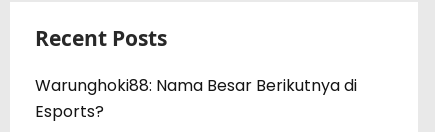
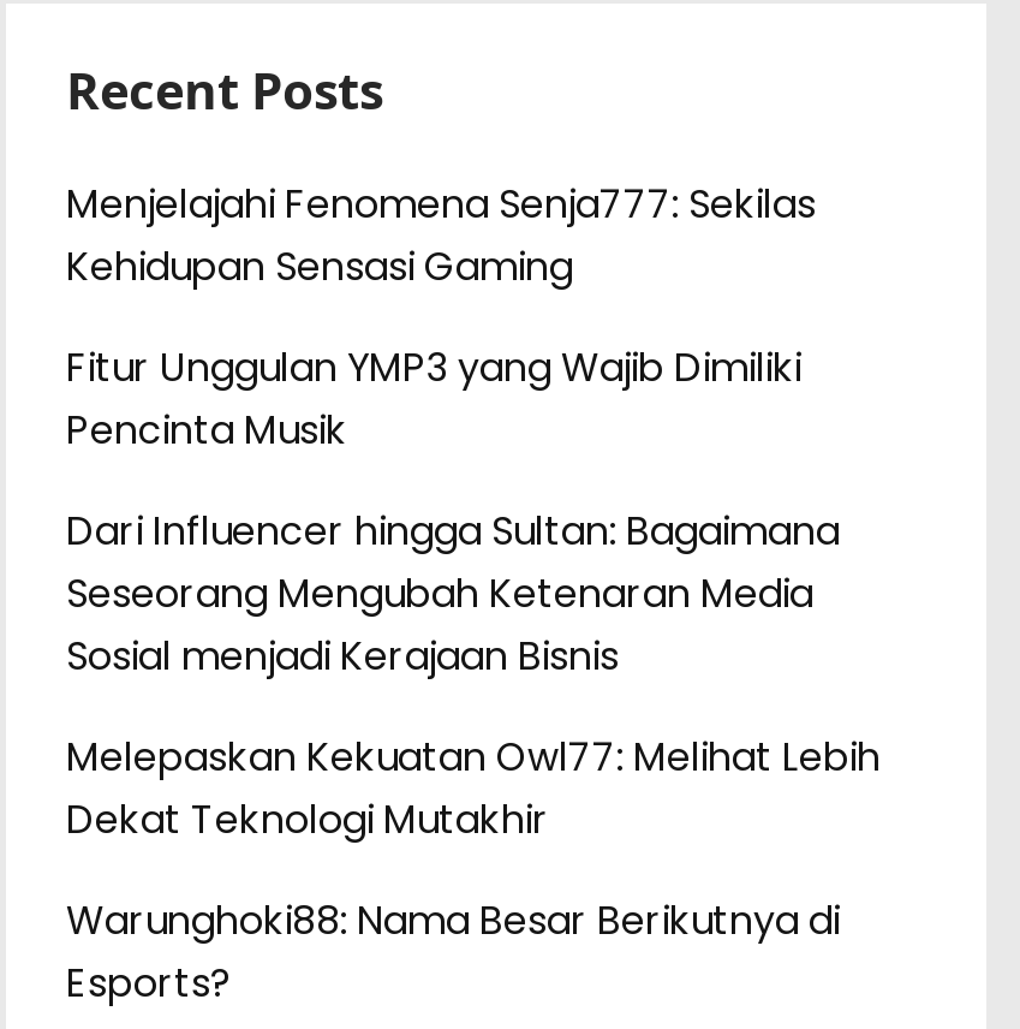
+ Menjelajahi Fenomena Senja777: Sekilas
+ Kehidupan Sensasi Gaming
+ Fitur Unggulan YMP3 yang Wajib Dimiliki
+ Pencinta Musik
+ Dari Influencer hingga Sultan: Bagaimana
+ Seseorang Mengubah Ketenaran Media
+ Sosial menjadi Kerajaan Bisnis
+ Melepaskan Kekuatan Owl77: Melihat Lebih
+ Dekat Teknologi Mutakhir
